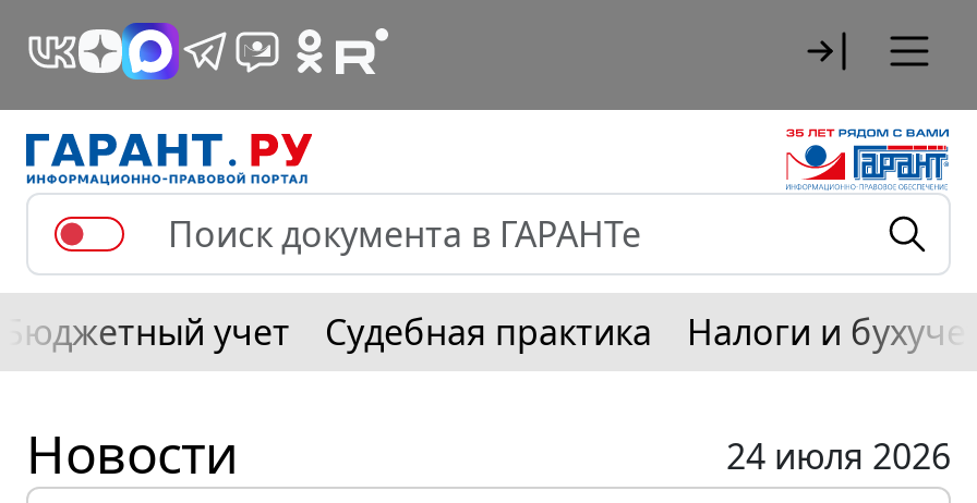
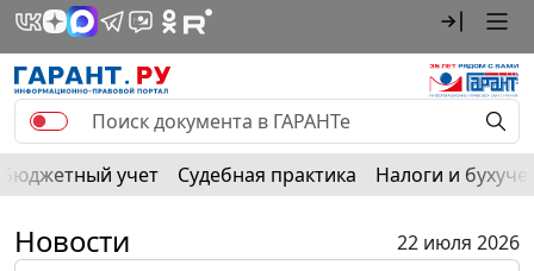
- 24 июля 2026
+ 22 июля 2026
